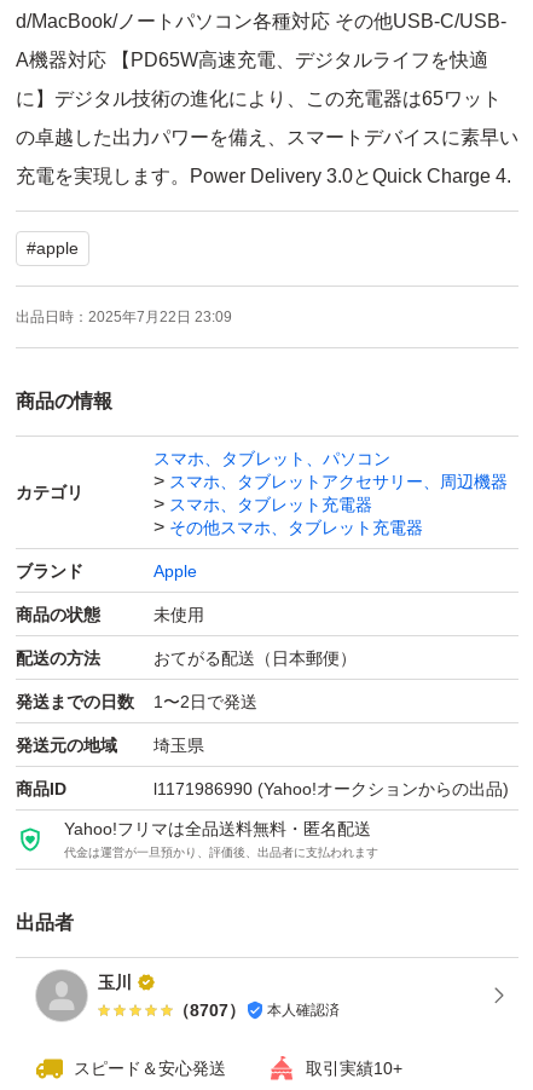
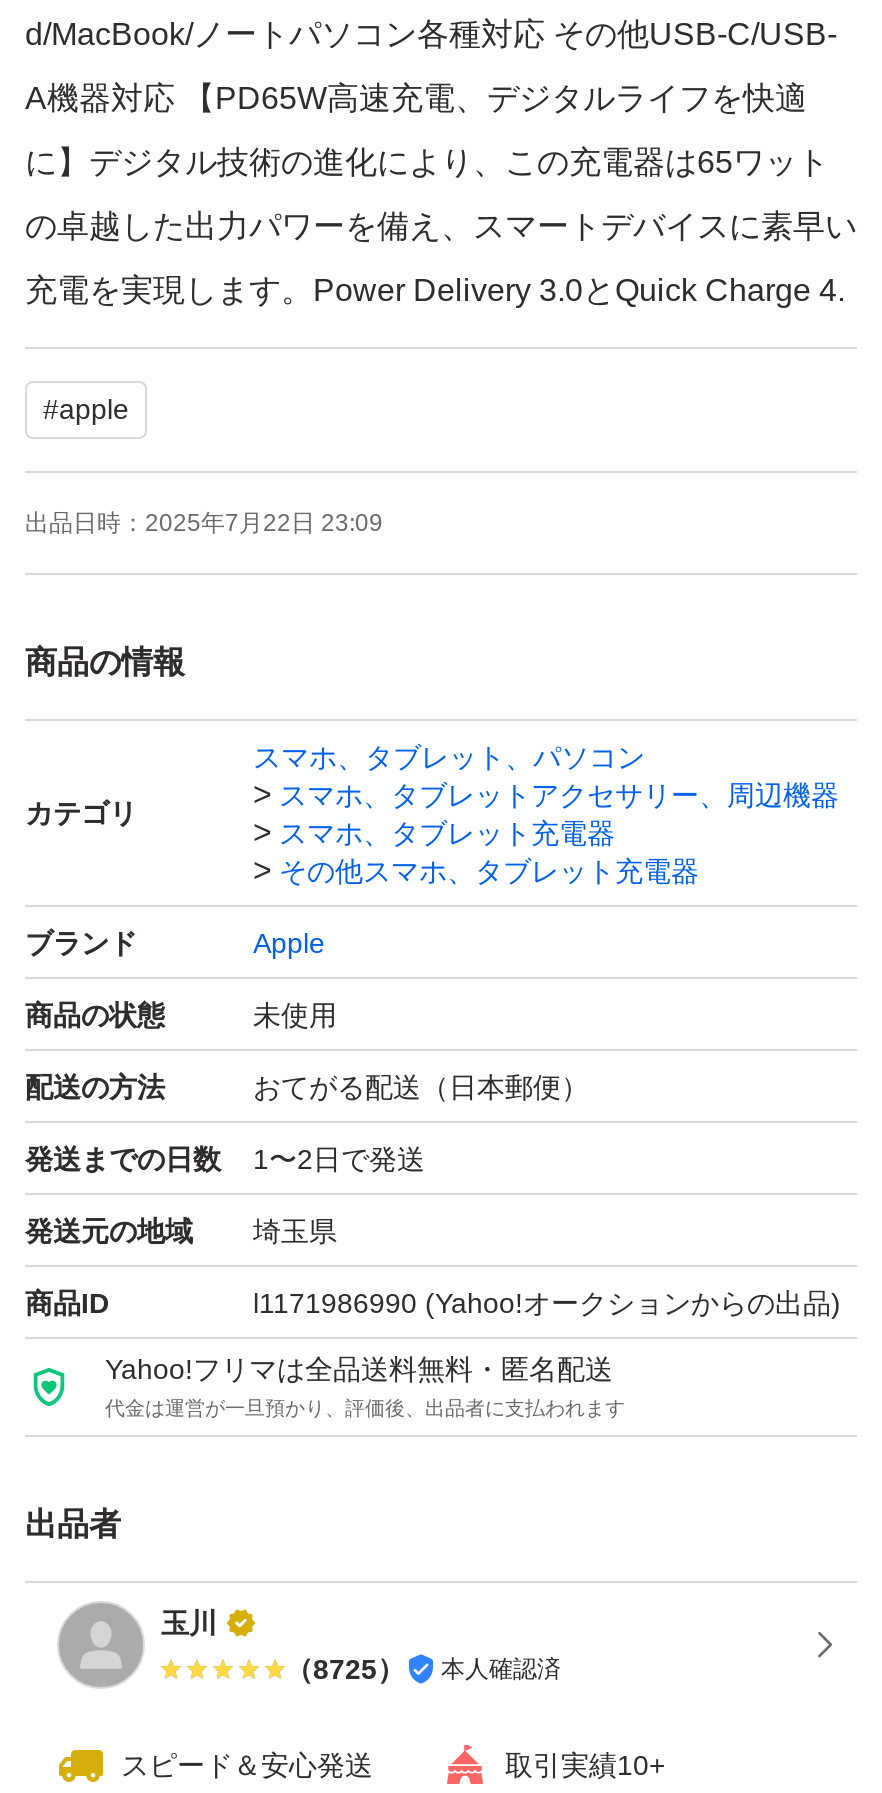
- （8707） 本人確認済
+ （8725） 本人確認済
